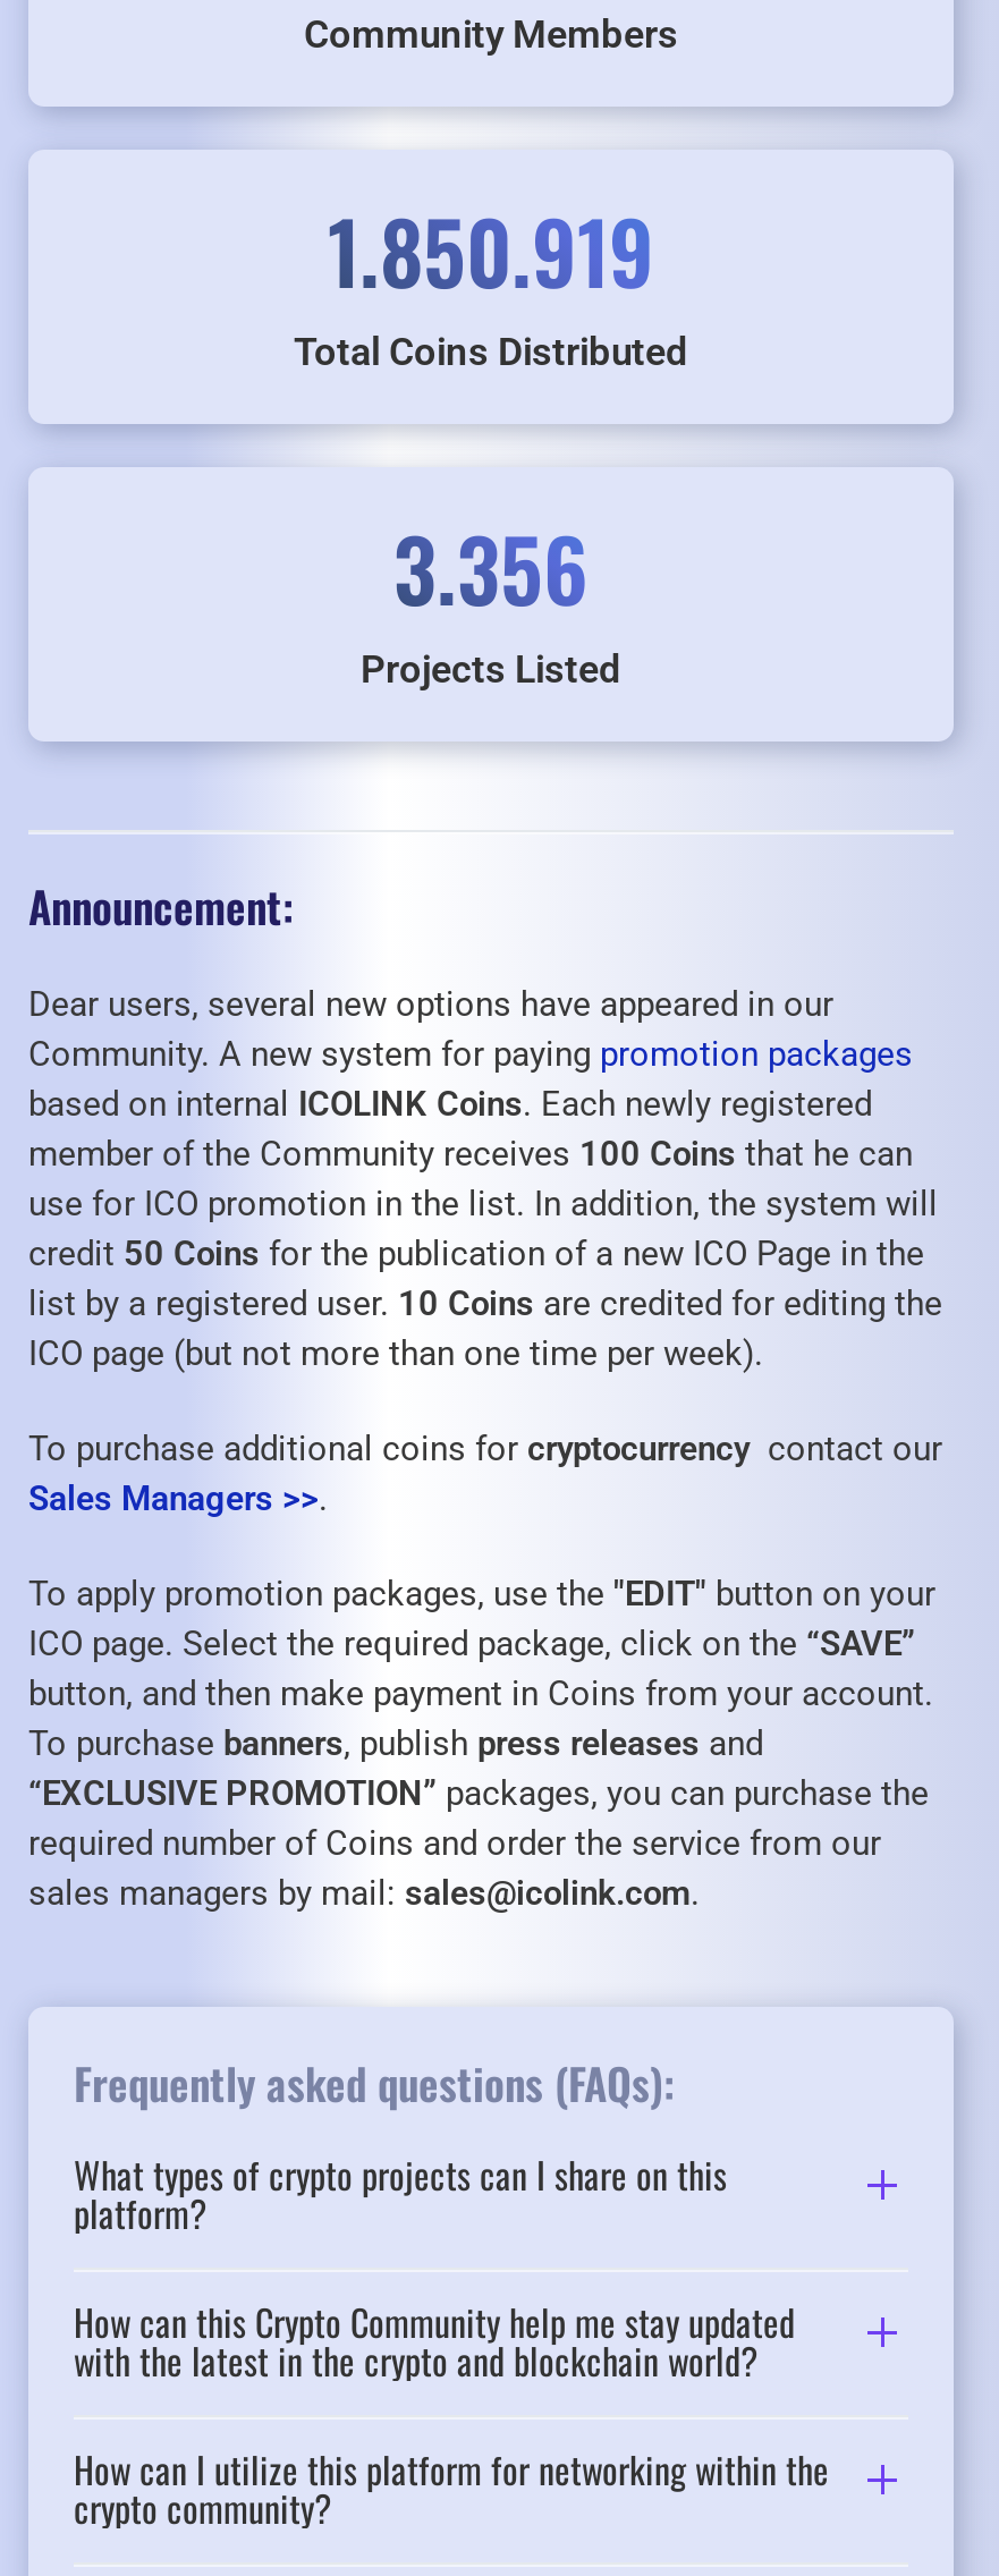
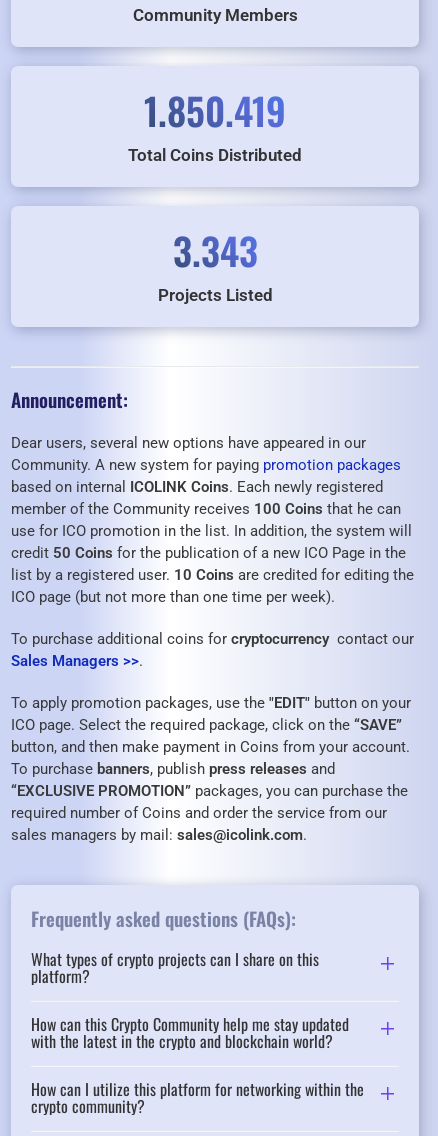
- 1.850.919
+ 1.850.419

- 3.356
+ 3.343
